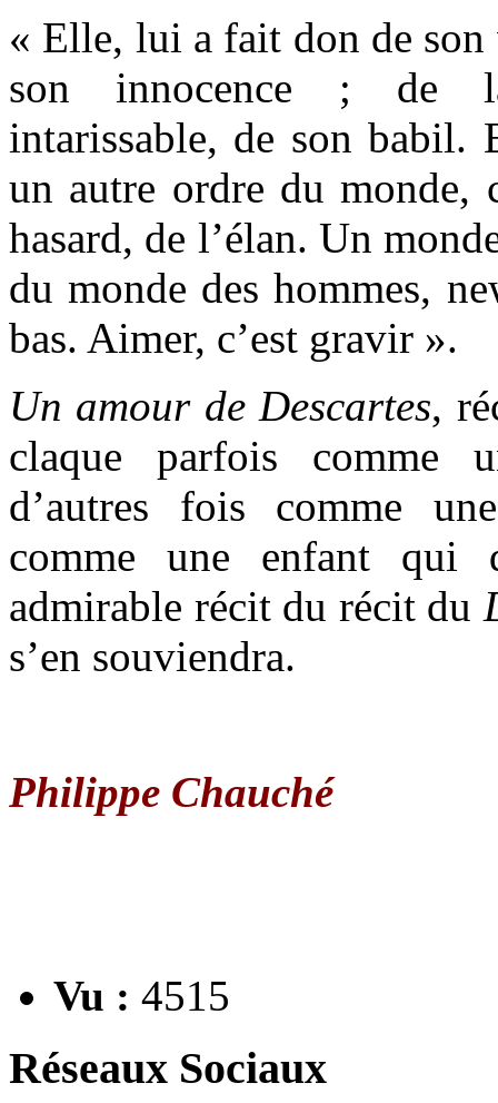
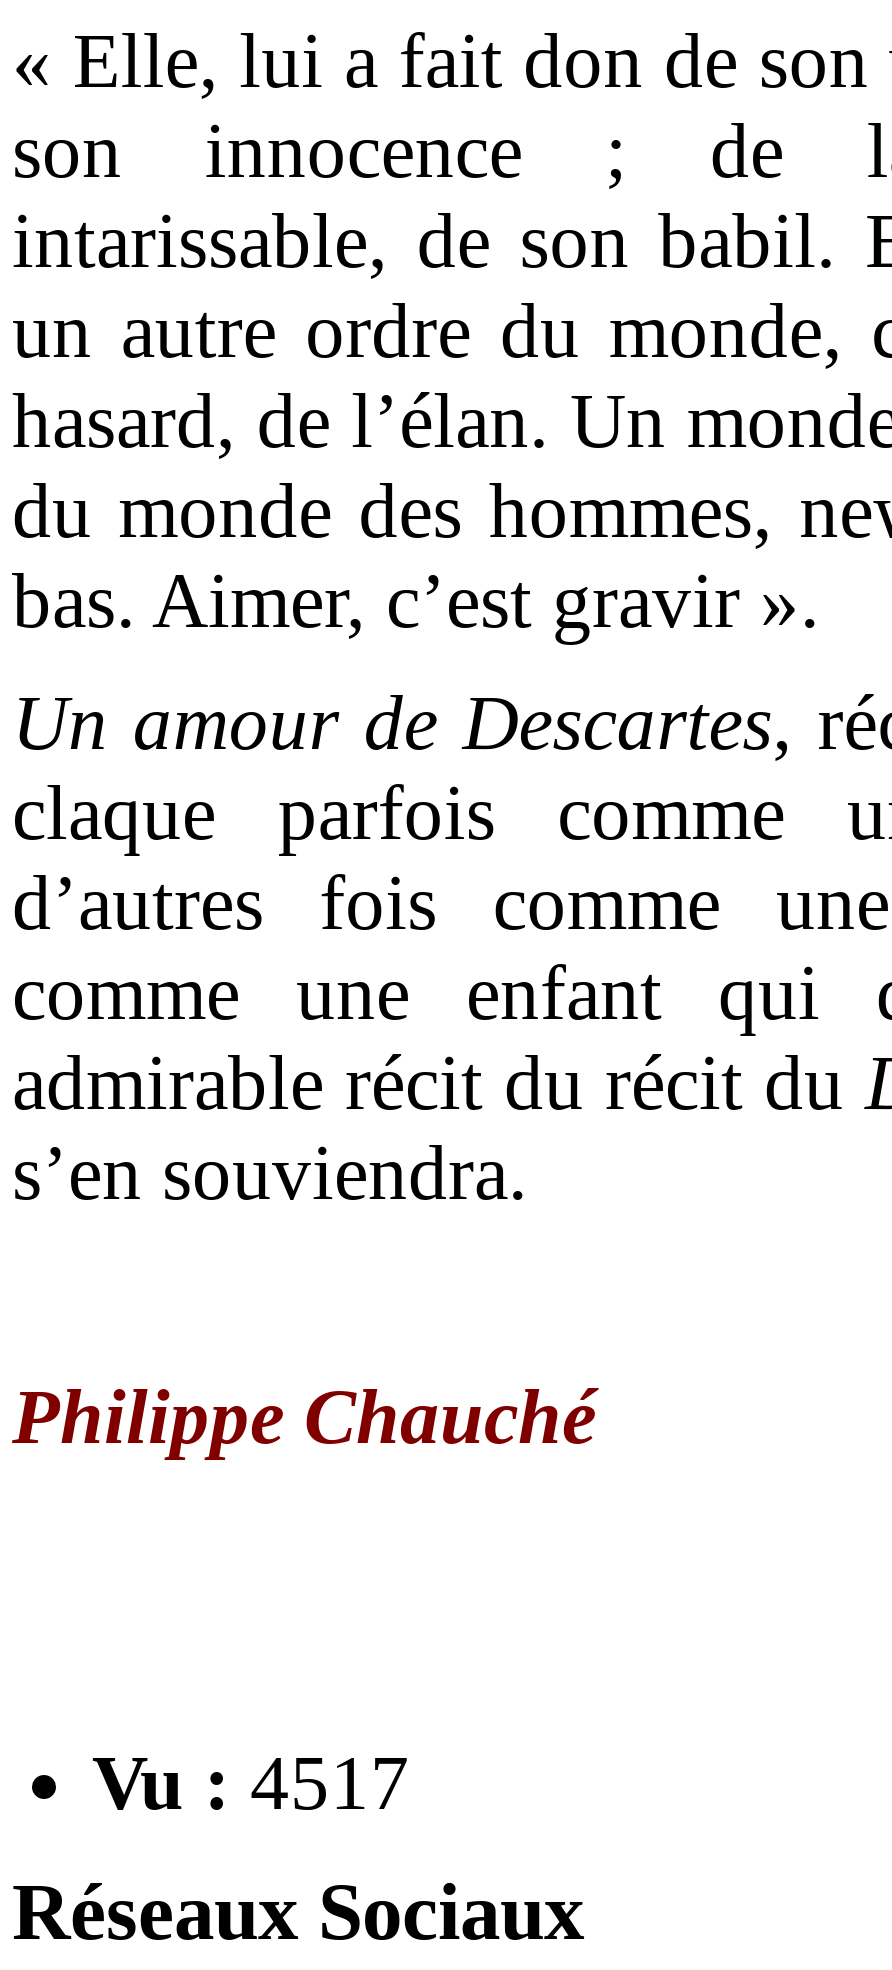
- Vu : 4515
+ Vu : 4517
